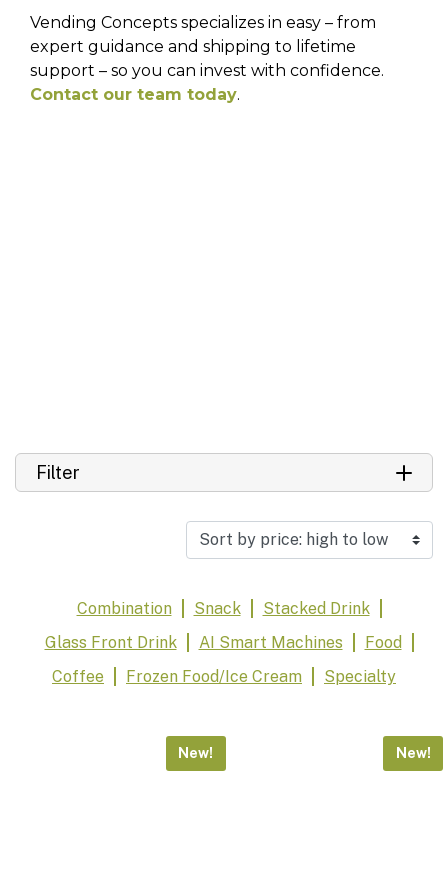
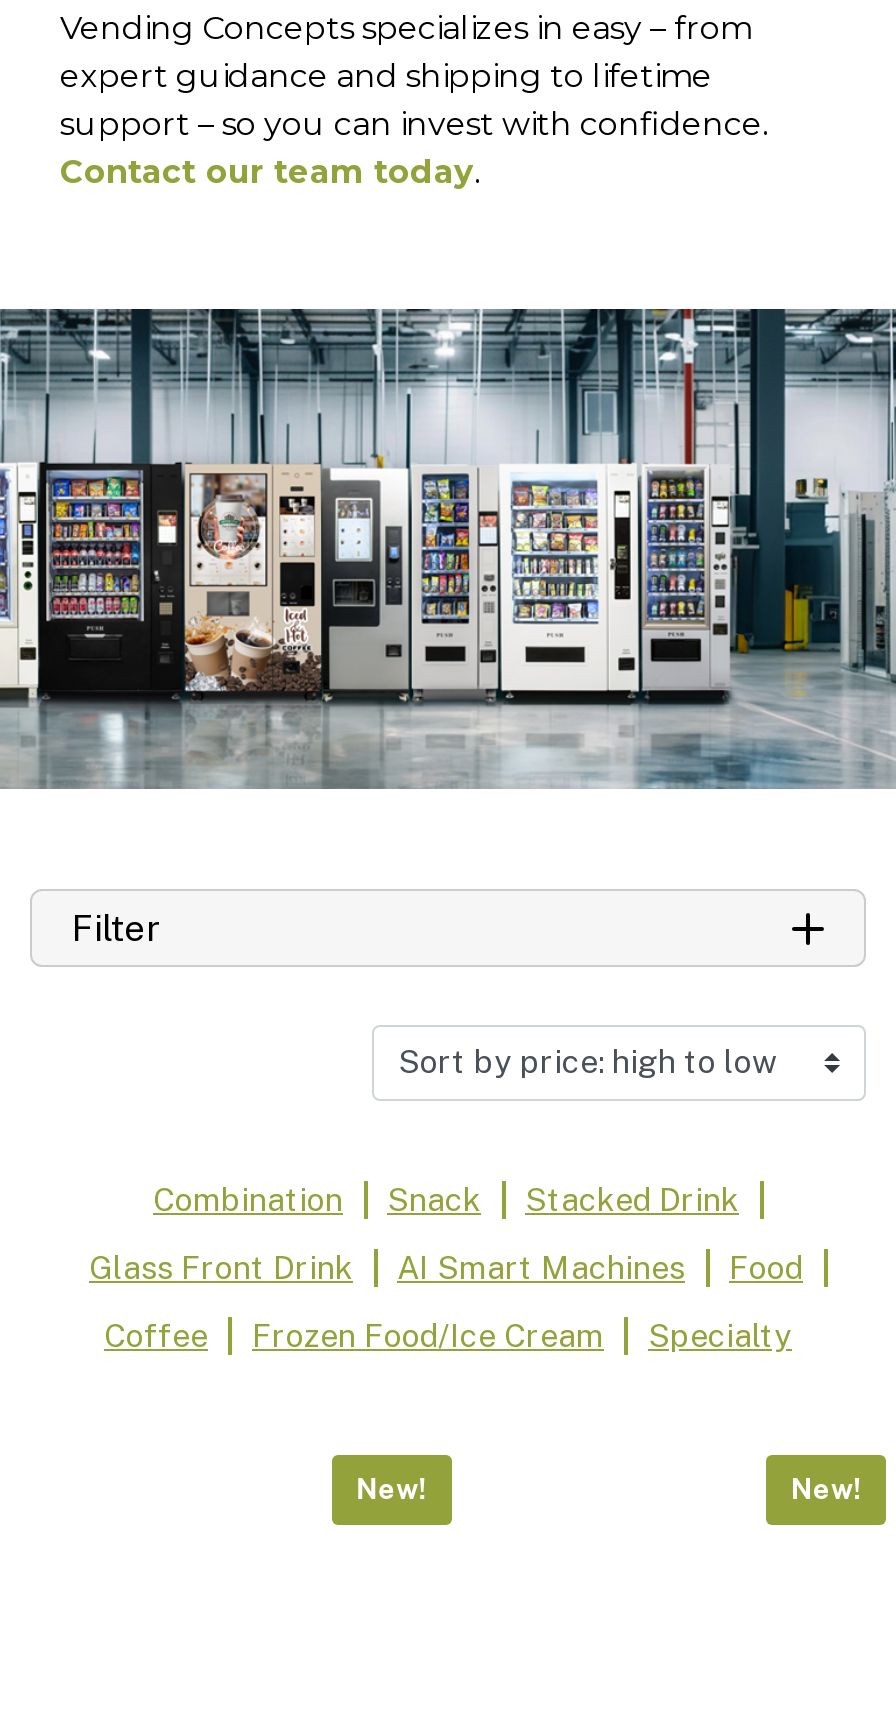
+ [image]
